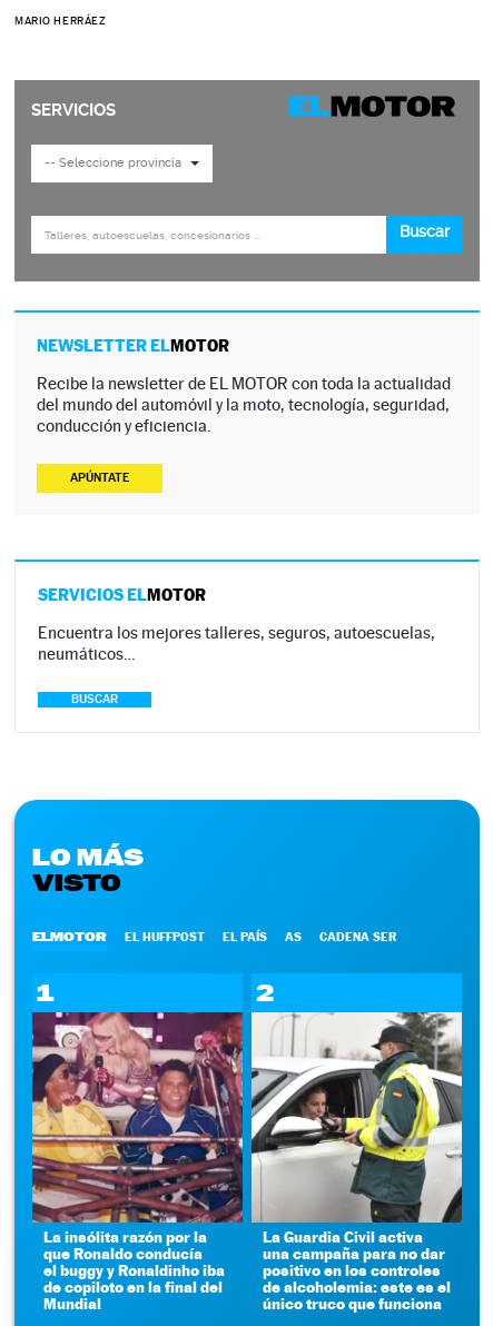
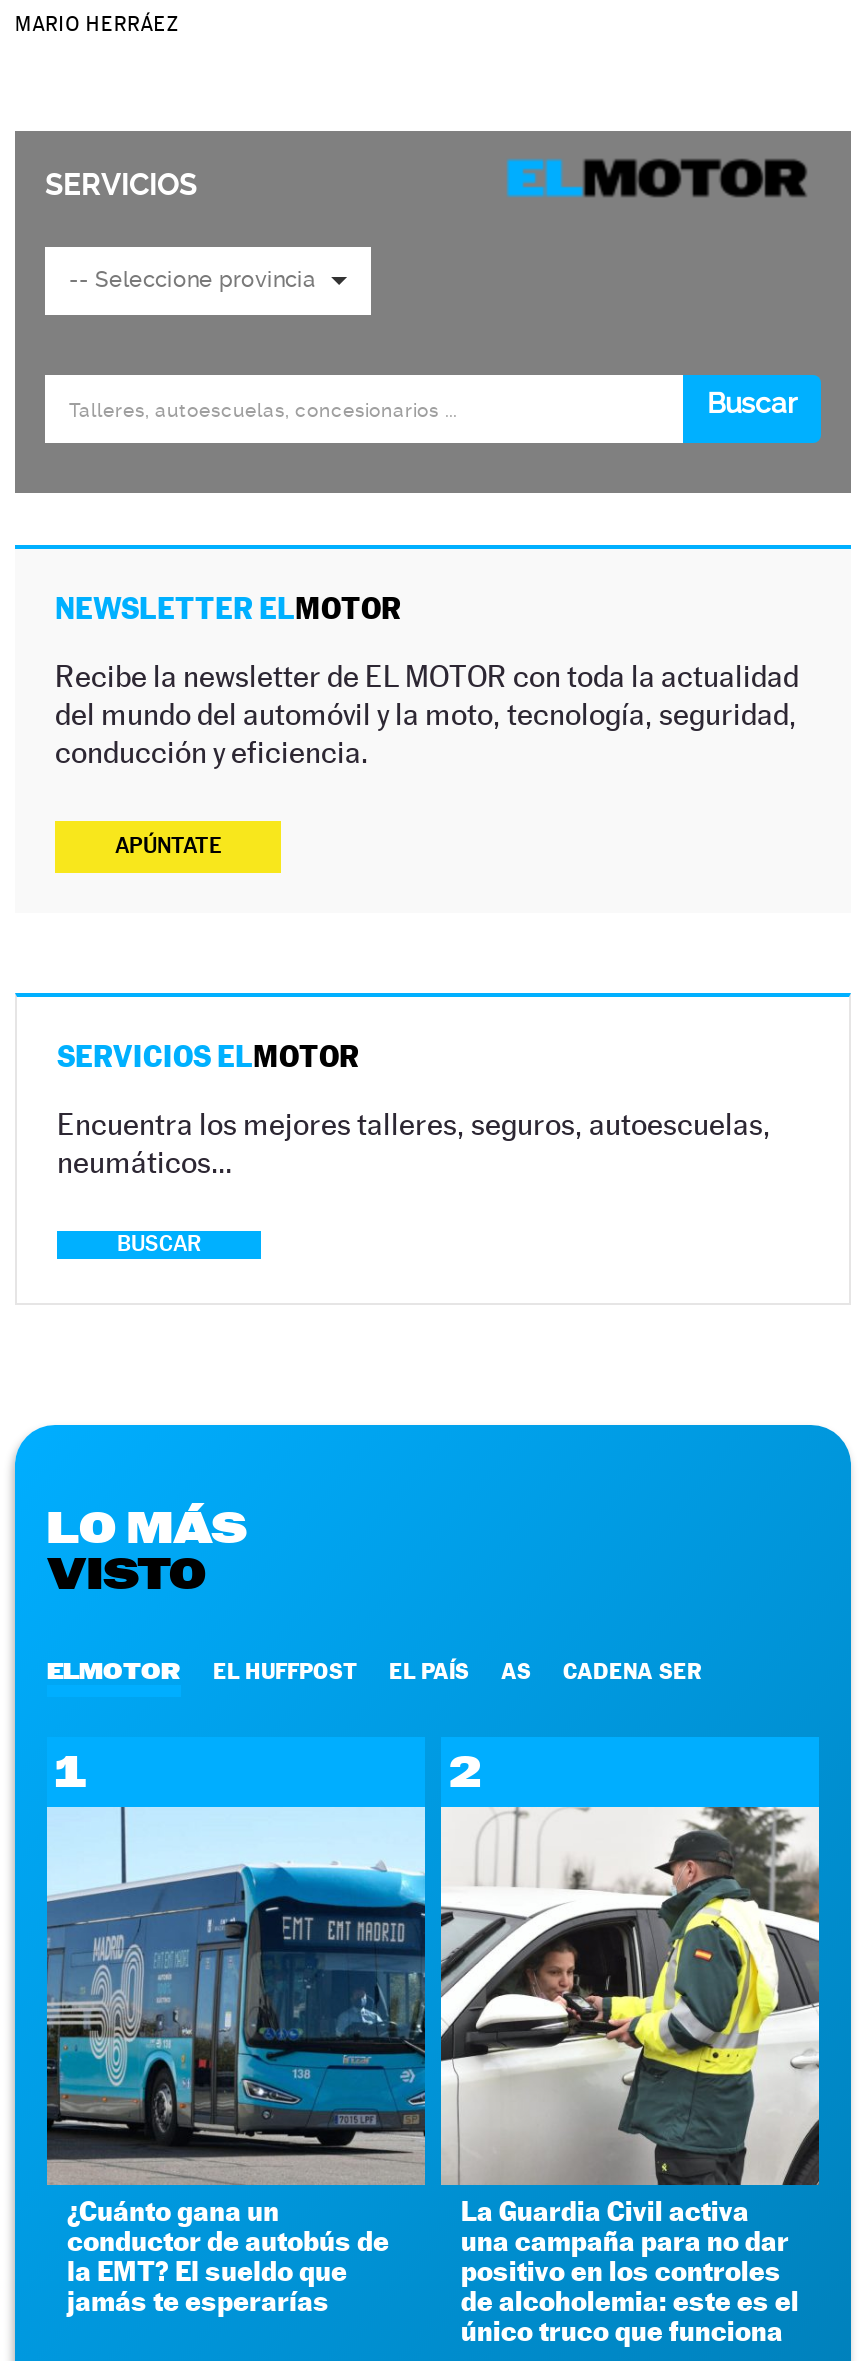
- [image]
- La insólita razón por la
- que Ronaldo conducía
- el buggy y Ronaldinho iba
- de copiloto en la final del
- Mundial
+ [image]
+ ¿Cuánto gana un
+ conductor de autobús de
+ la EMT? El sueldo que
+ jamás te esperarías
